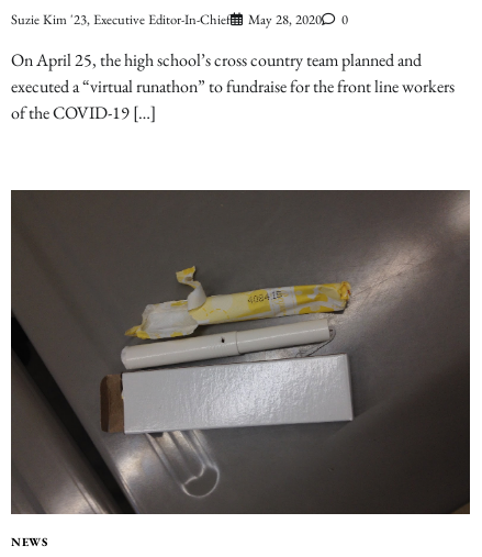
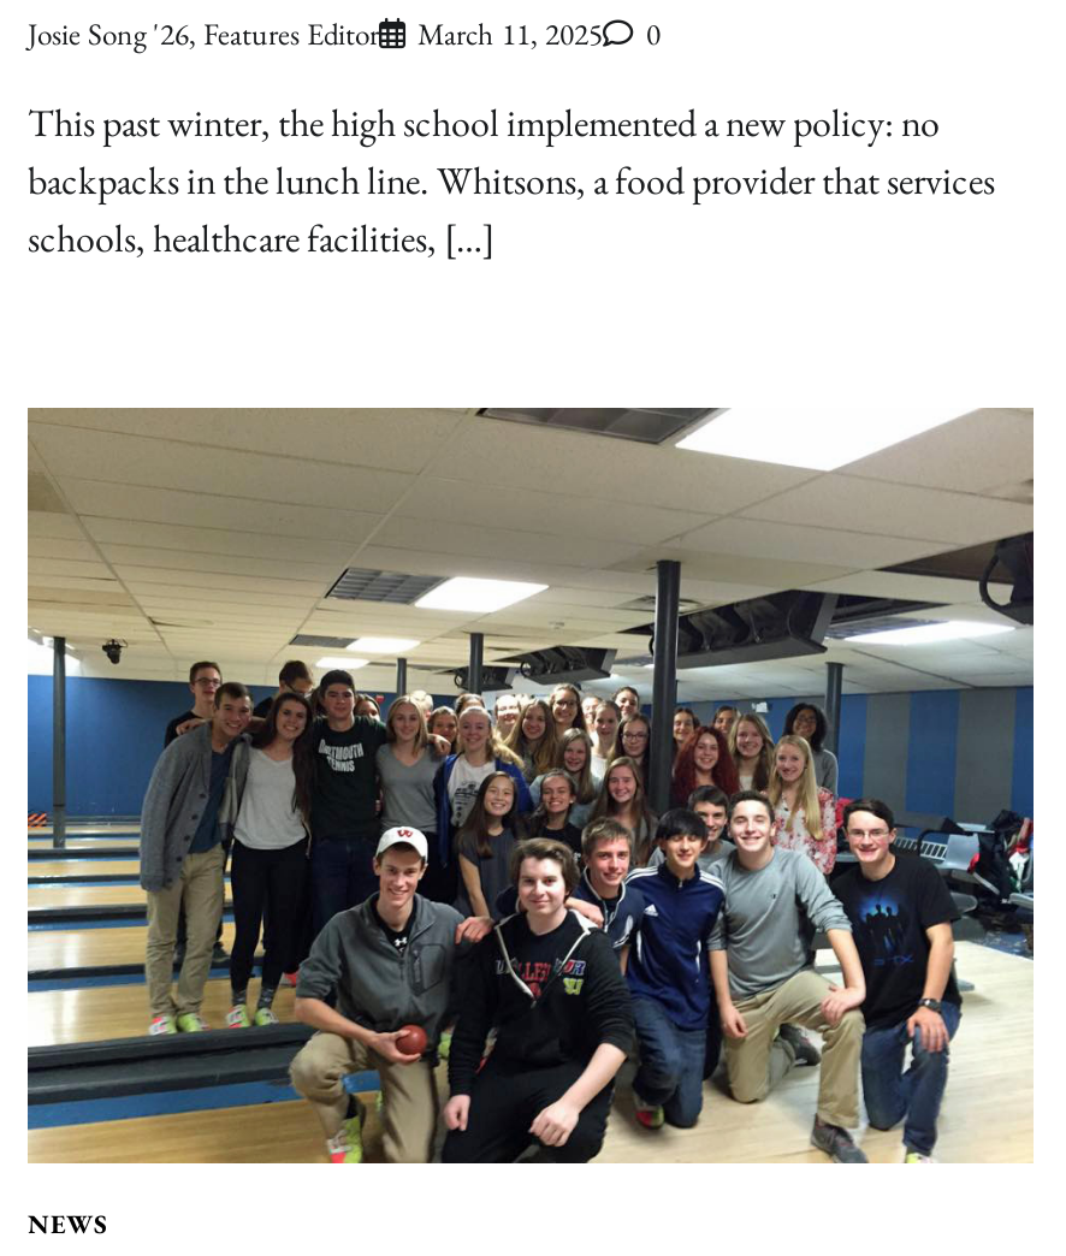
- Suzie Kim '23, Executive Editor-In-Chief
- May 28, 2020
+ Josie Song '26, Features Editor
+ March 11, 2025

- On April 25, the high school’s cross country team planned and
- executed a “virtual runathon” to fundraise for the front line workers
- of the COVID-19 […]
+ This past winter, the high school implemented a new policy: no
+ backpacks in the lunch line. Whitsons, a food provider that services
+ schools, healthcare facilities, […]

- [image]
+ [image]
